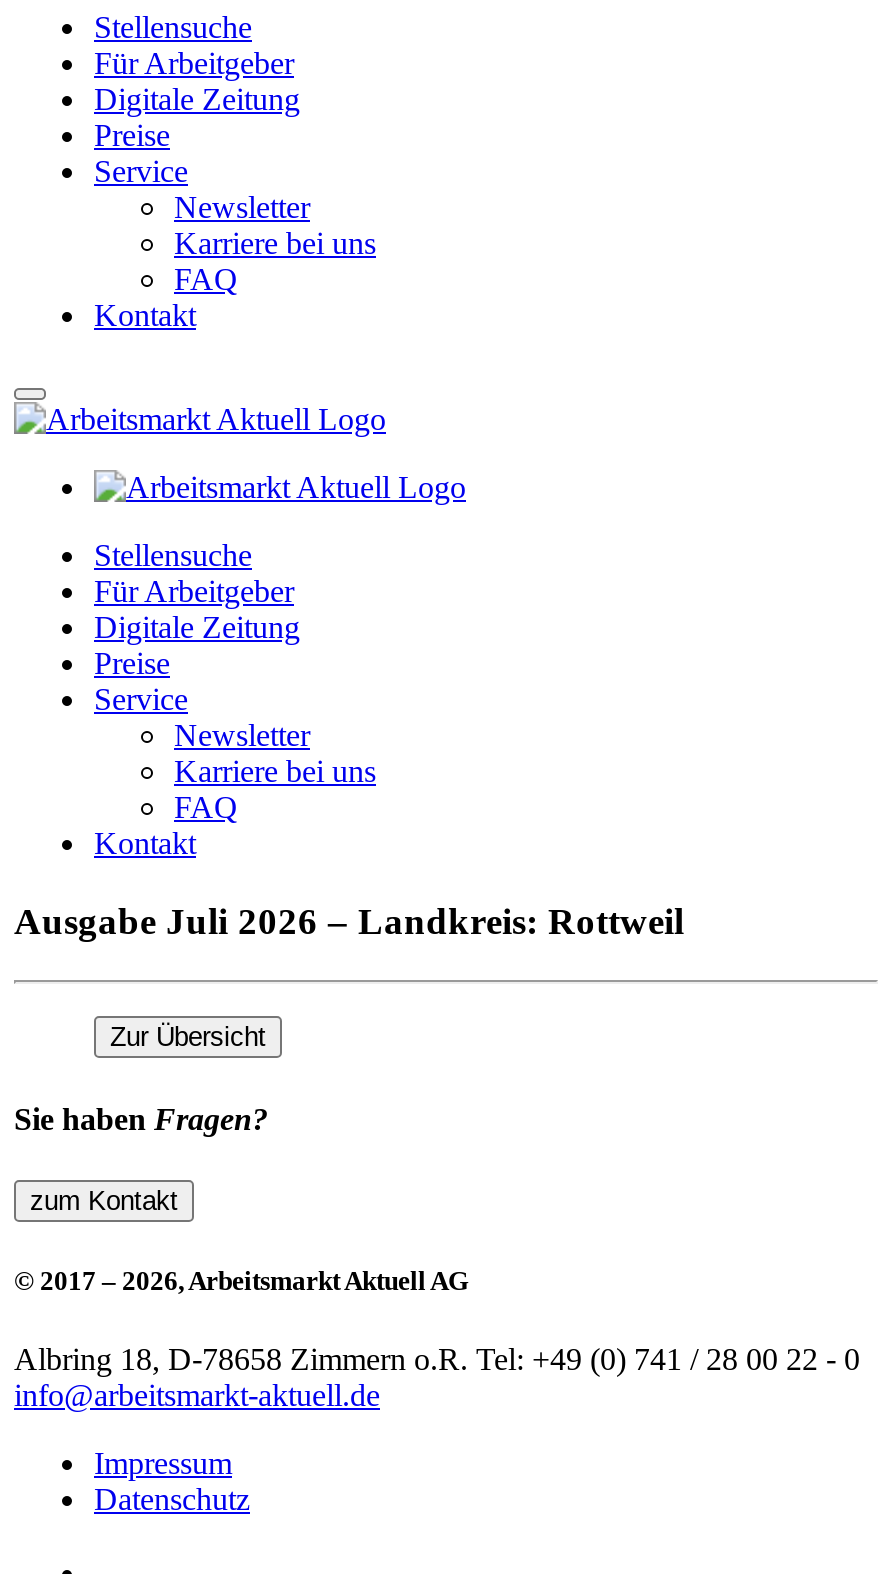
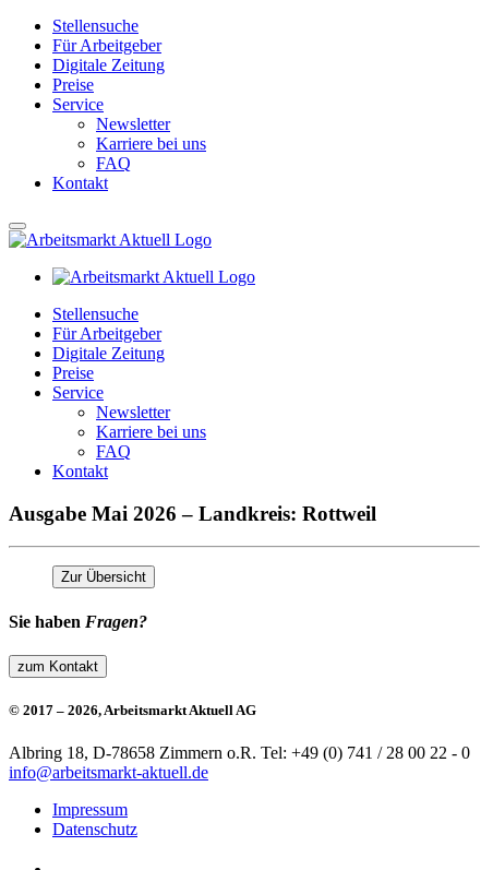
- Ausgabe Juli 2026 – Landkreis: Rottweil
+ Ausgabe Mai 2026 – Landkreis: Rottweil
